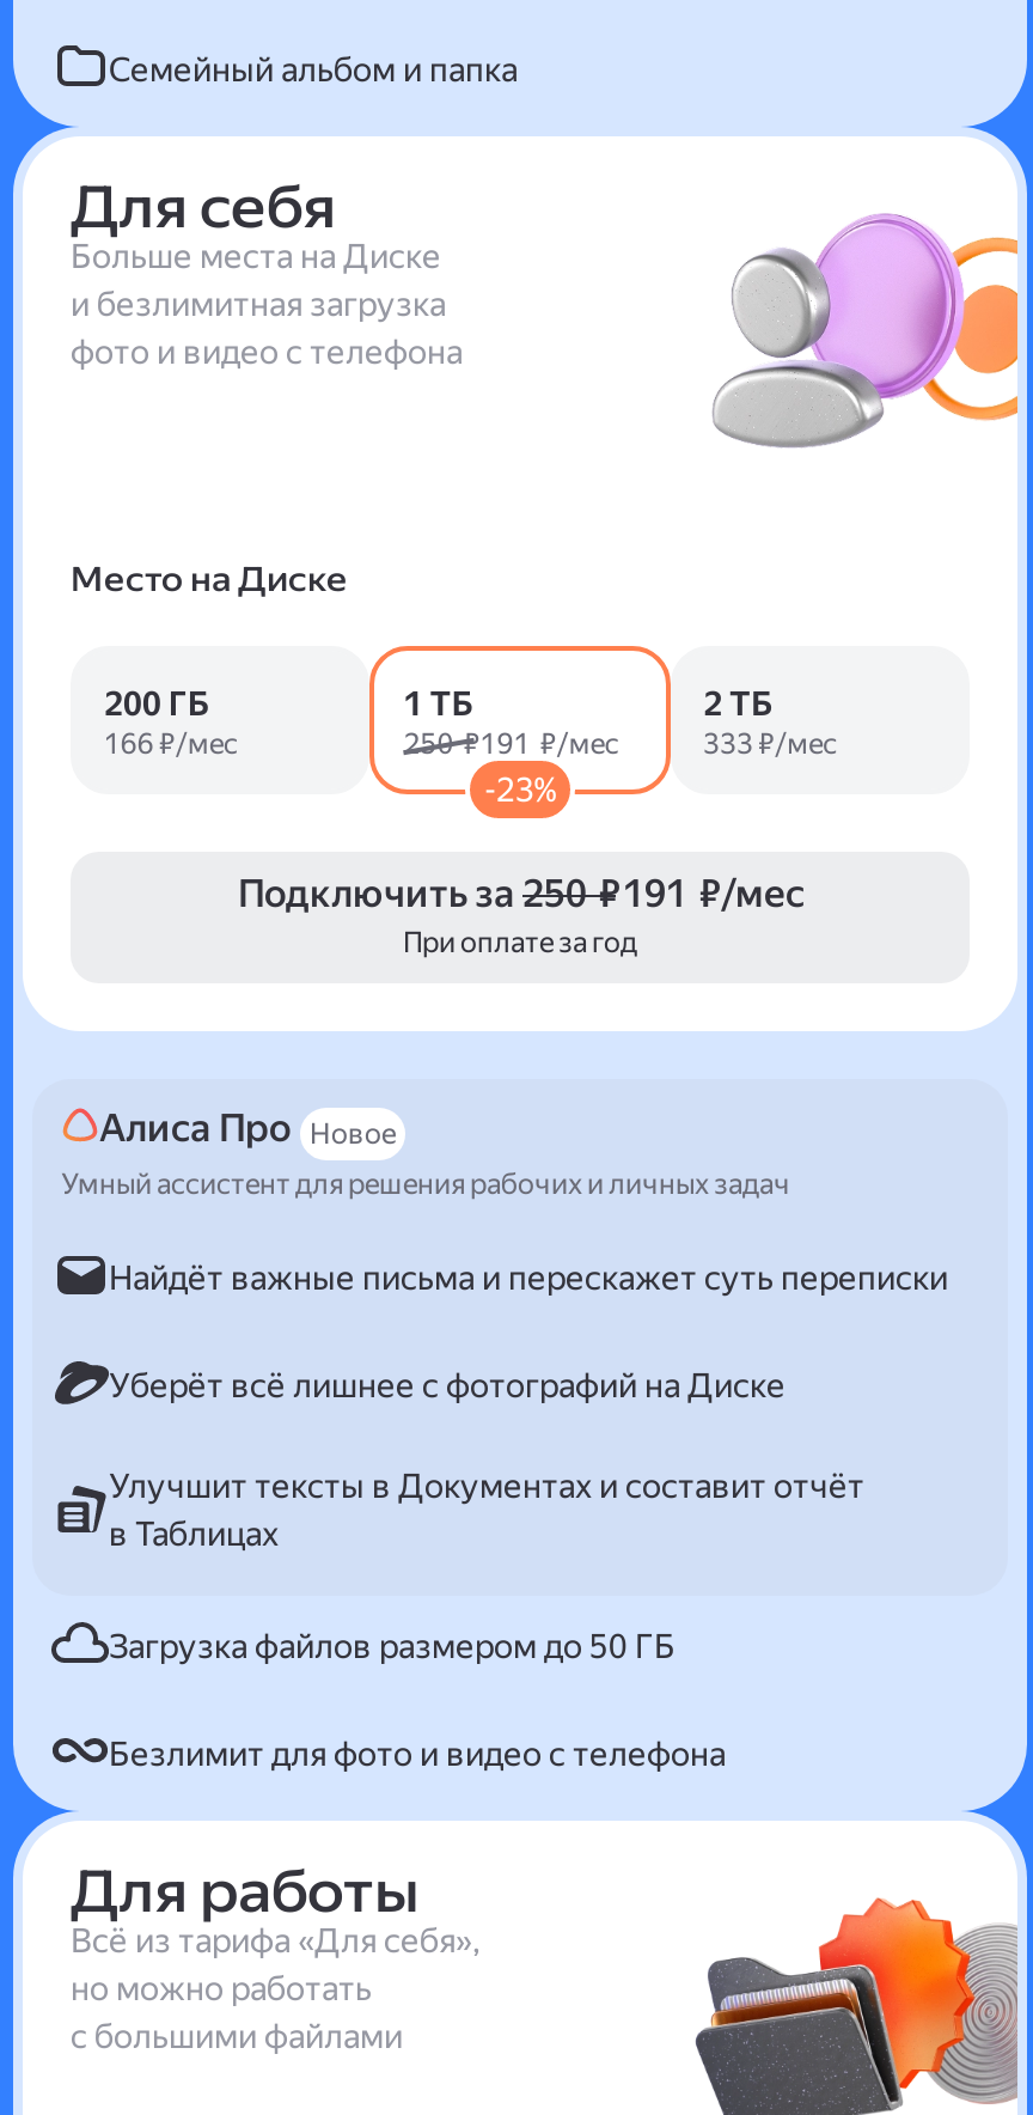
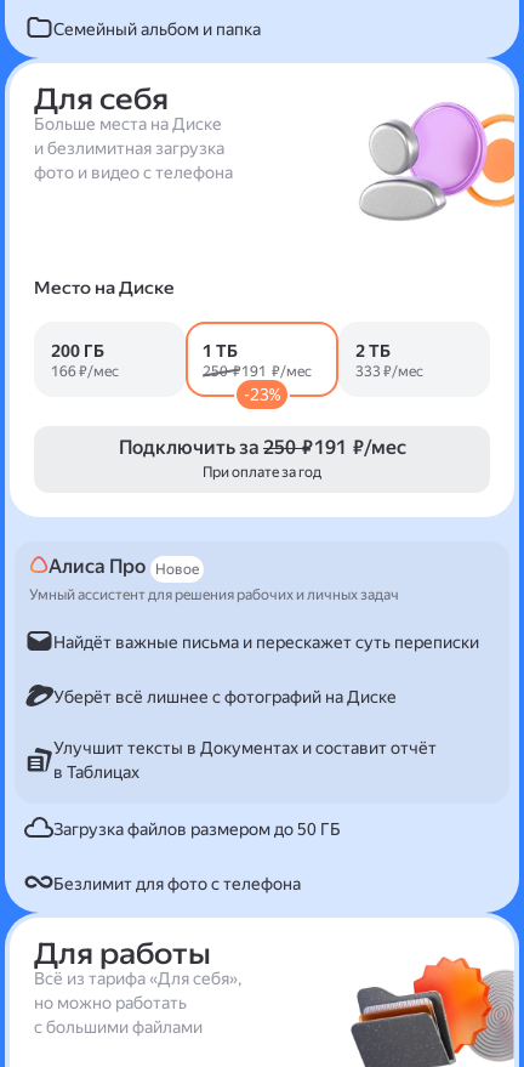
- Безлимит для фото и видео с телефона
+ Безлимит для фото с телефона
